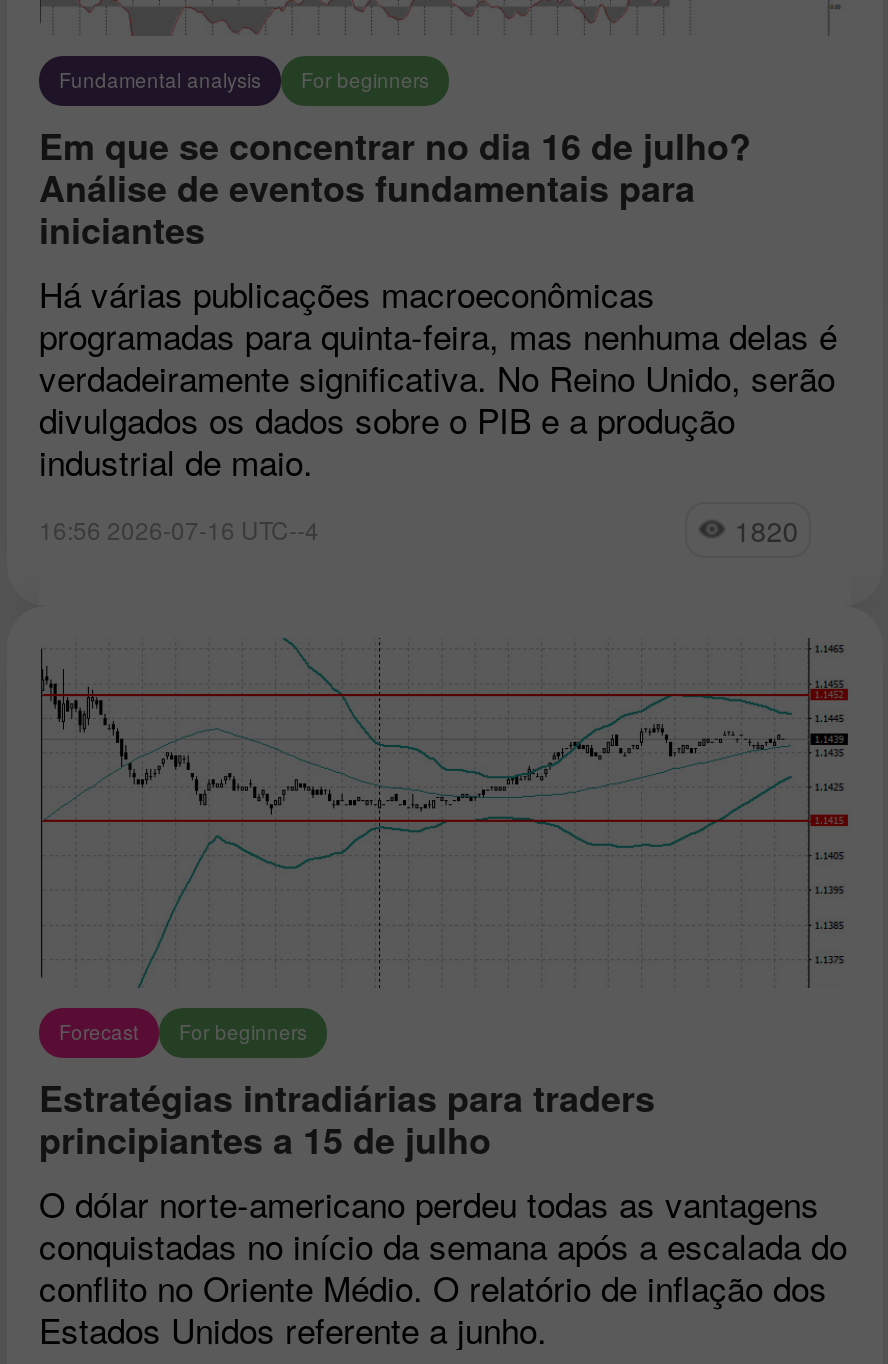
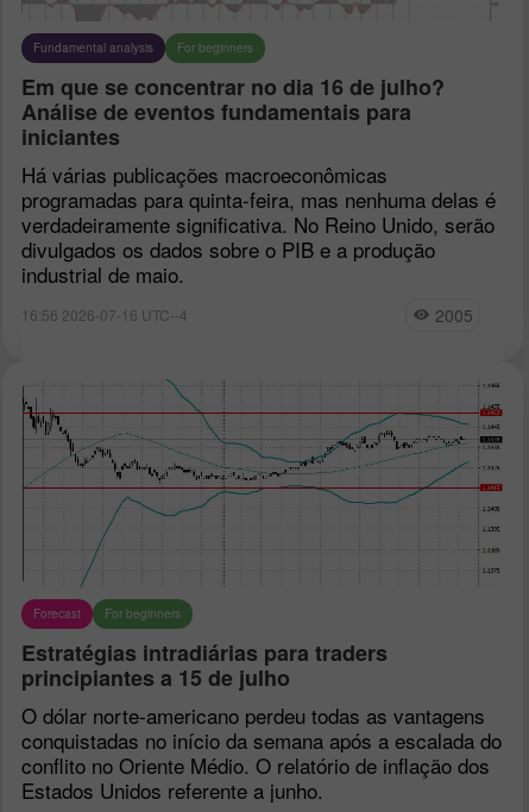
- 1820
+ 2005
